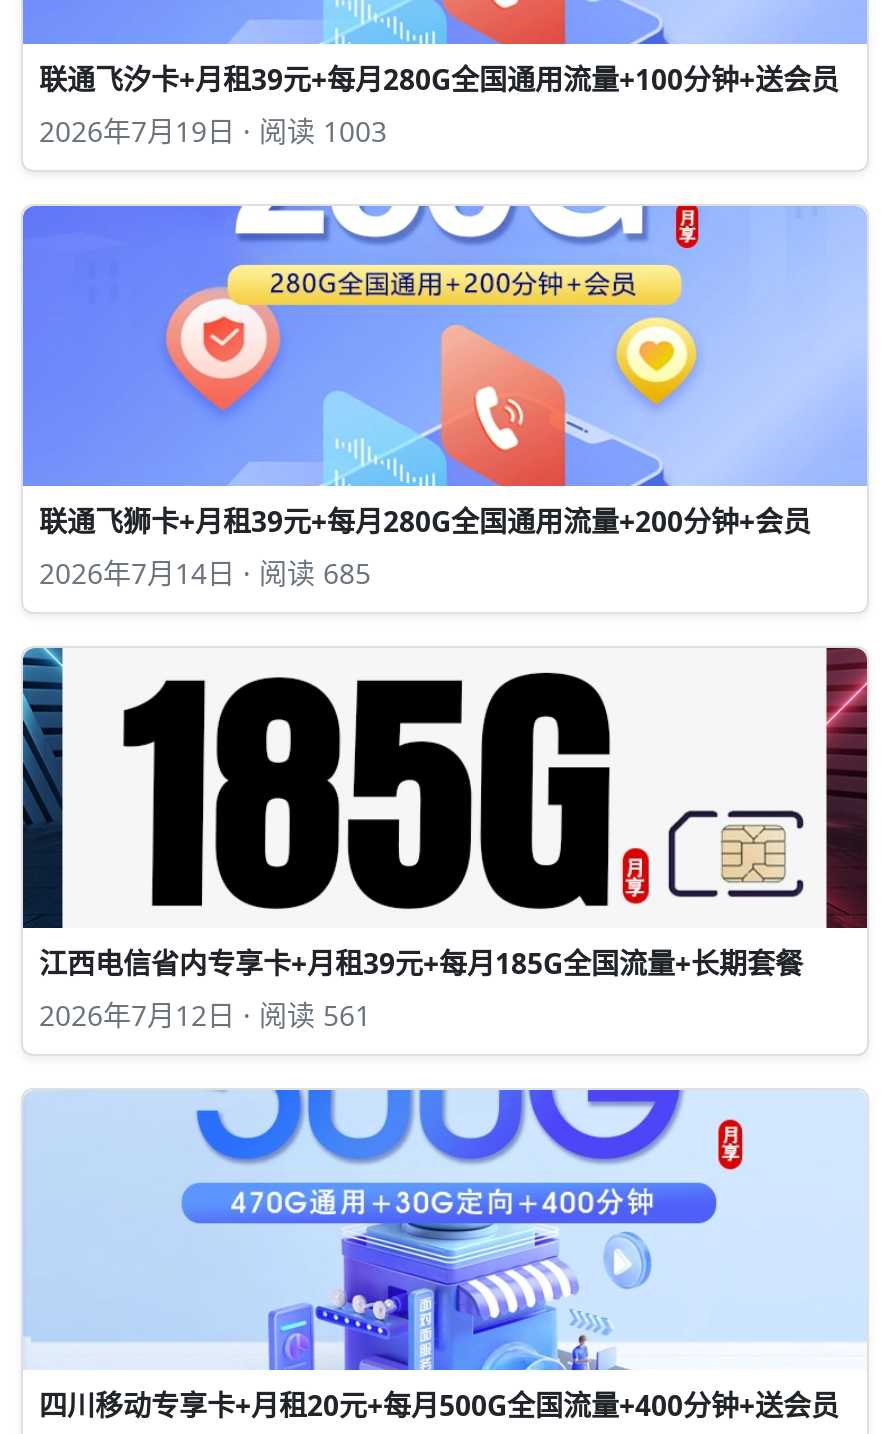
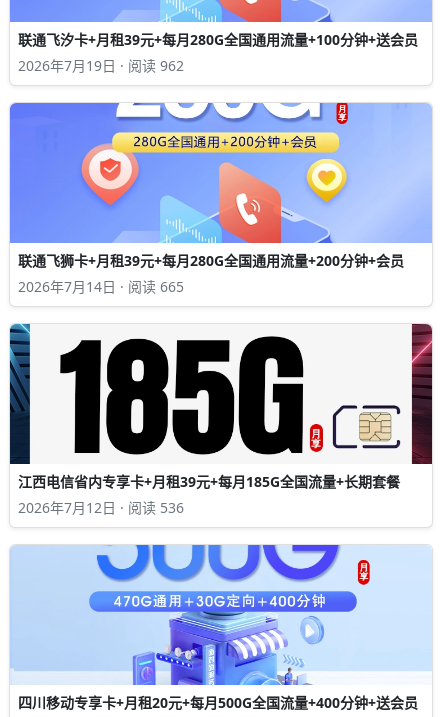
- 2026年7月19日 · 阅读 1003
+ 2026年7月19日 · 阅读 962

- 2026年7月14日 · 阅读 685
+ 2026年7月14日 · 阅读 665

- 2026年7月12日 · 阅读 561
+ 2026年7月12日 · 阅读 536
